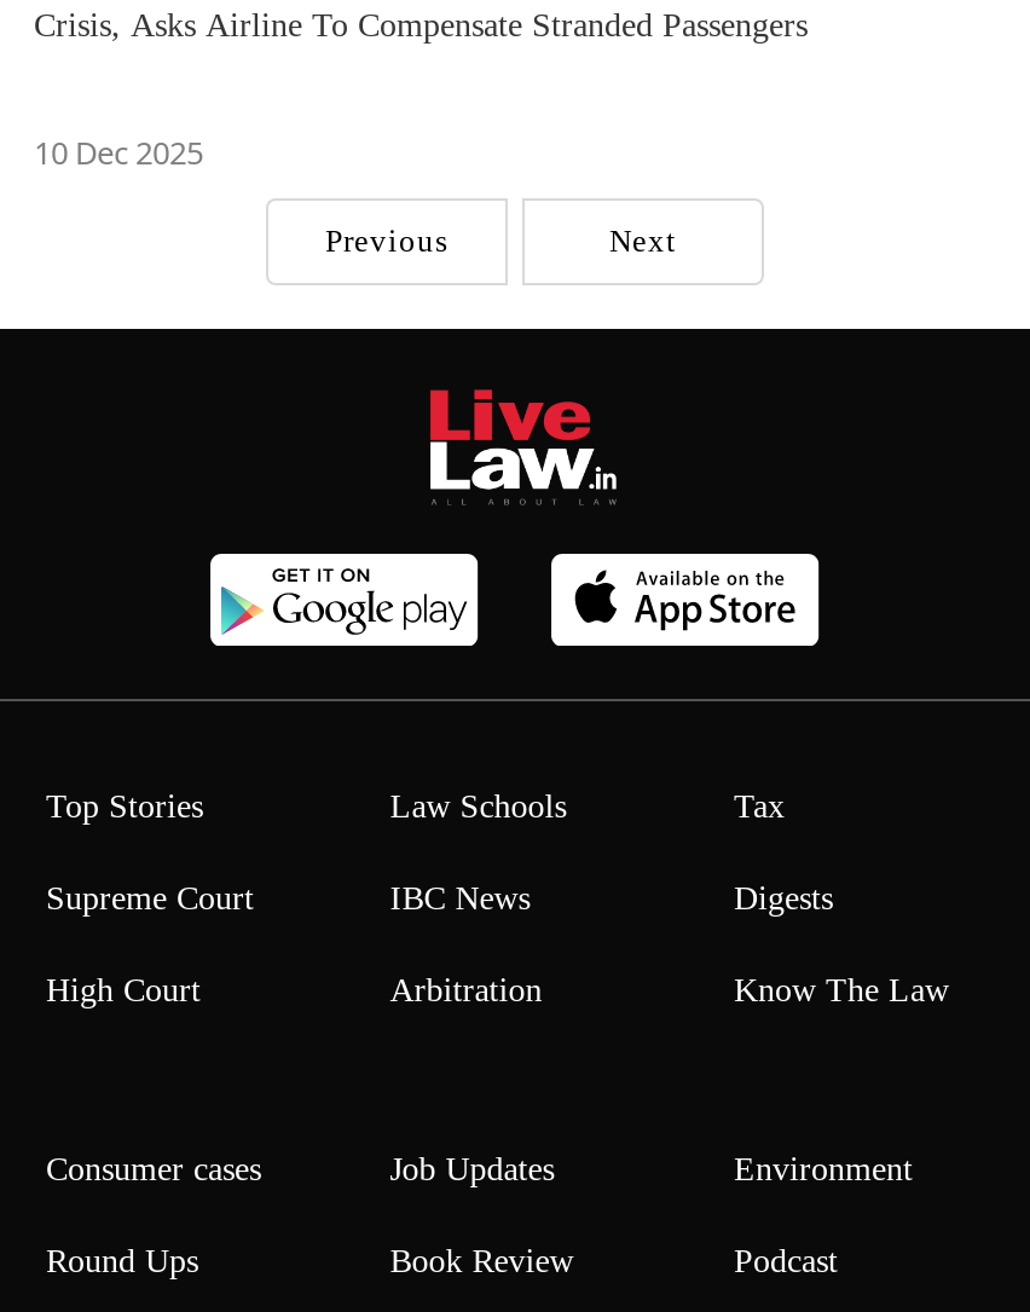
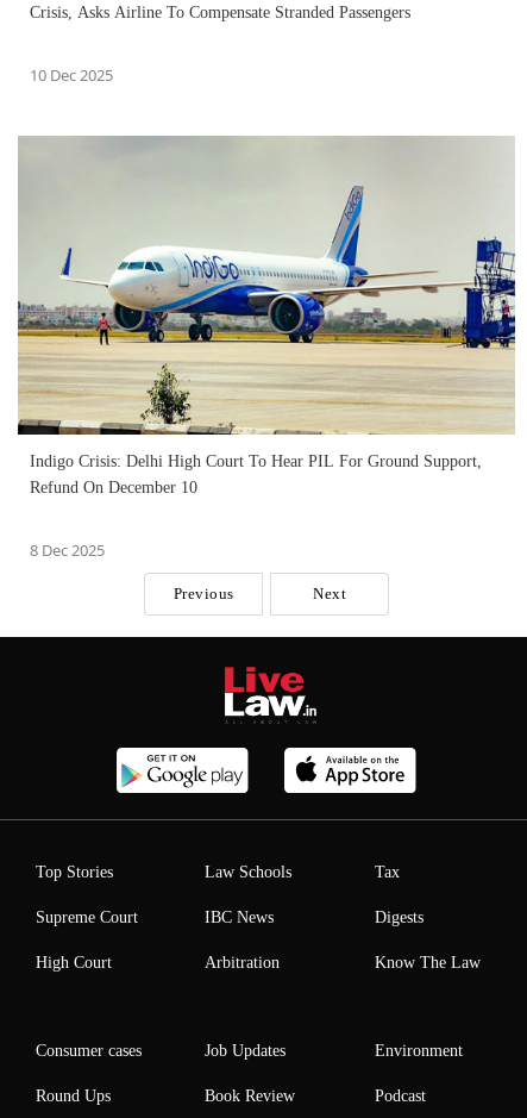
+ [image]
+ Indigo Crisis: Delhi High Court To Hear PIL For Ground Support,
+ Refund On December 10
+ 8 Dec 2025
